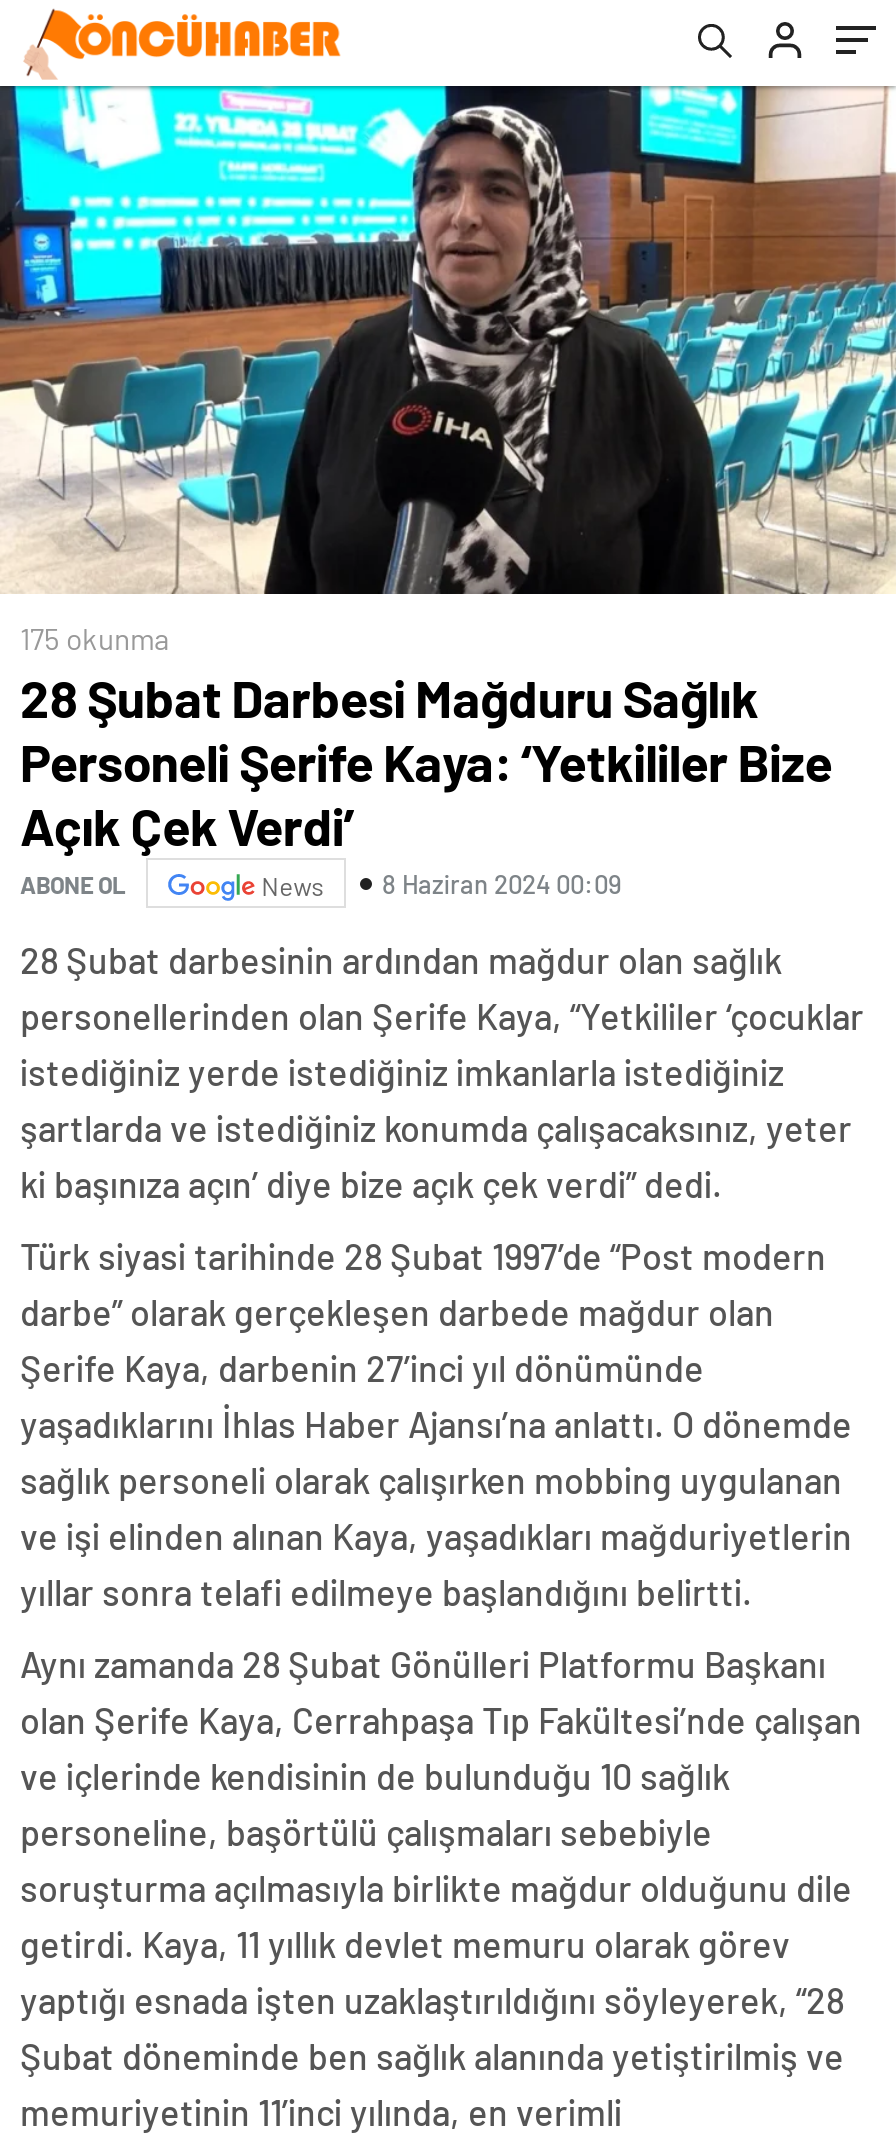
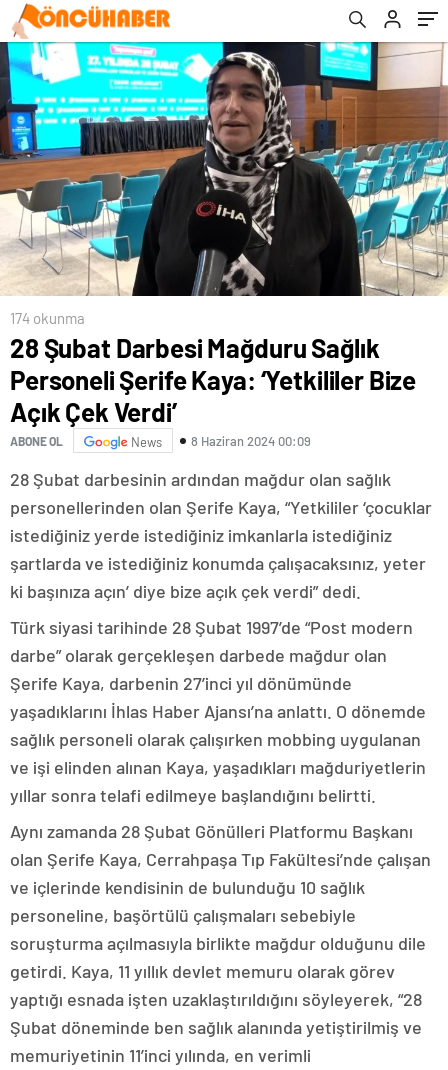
- 175 okunma
+ 174 okunma
